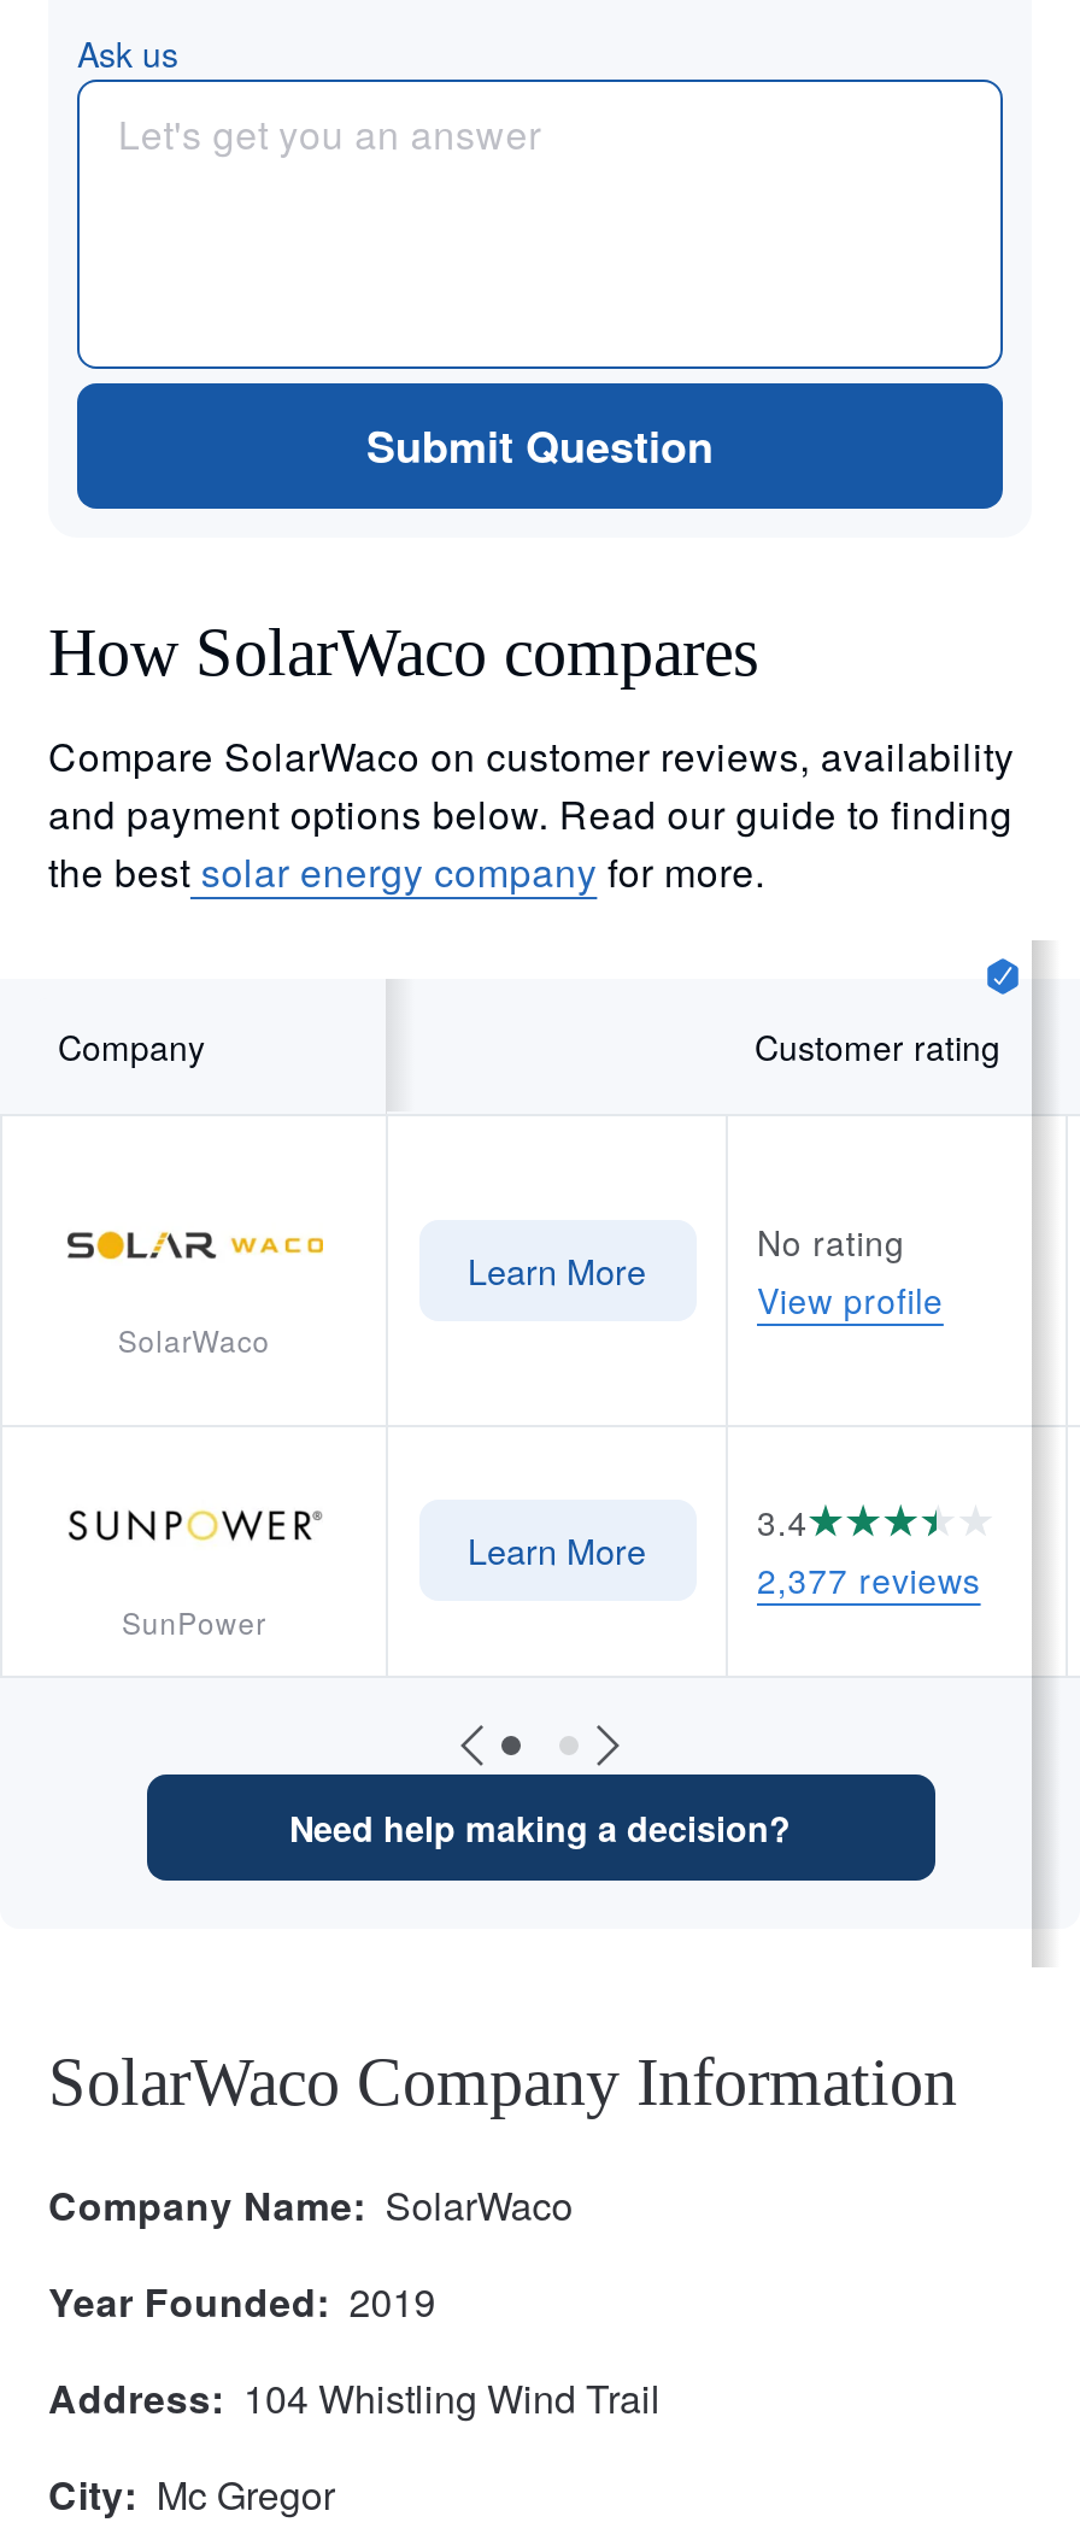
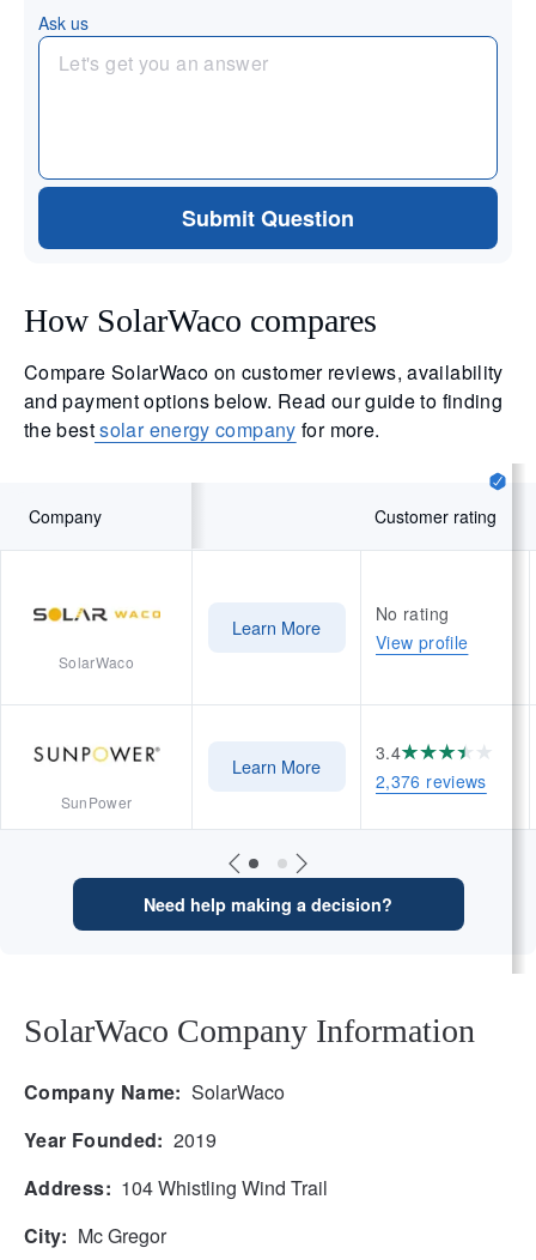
- 2,377 reviews
+ 2,376 reviews
